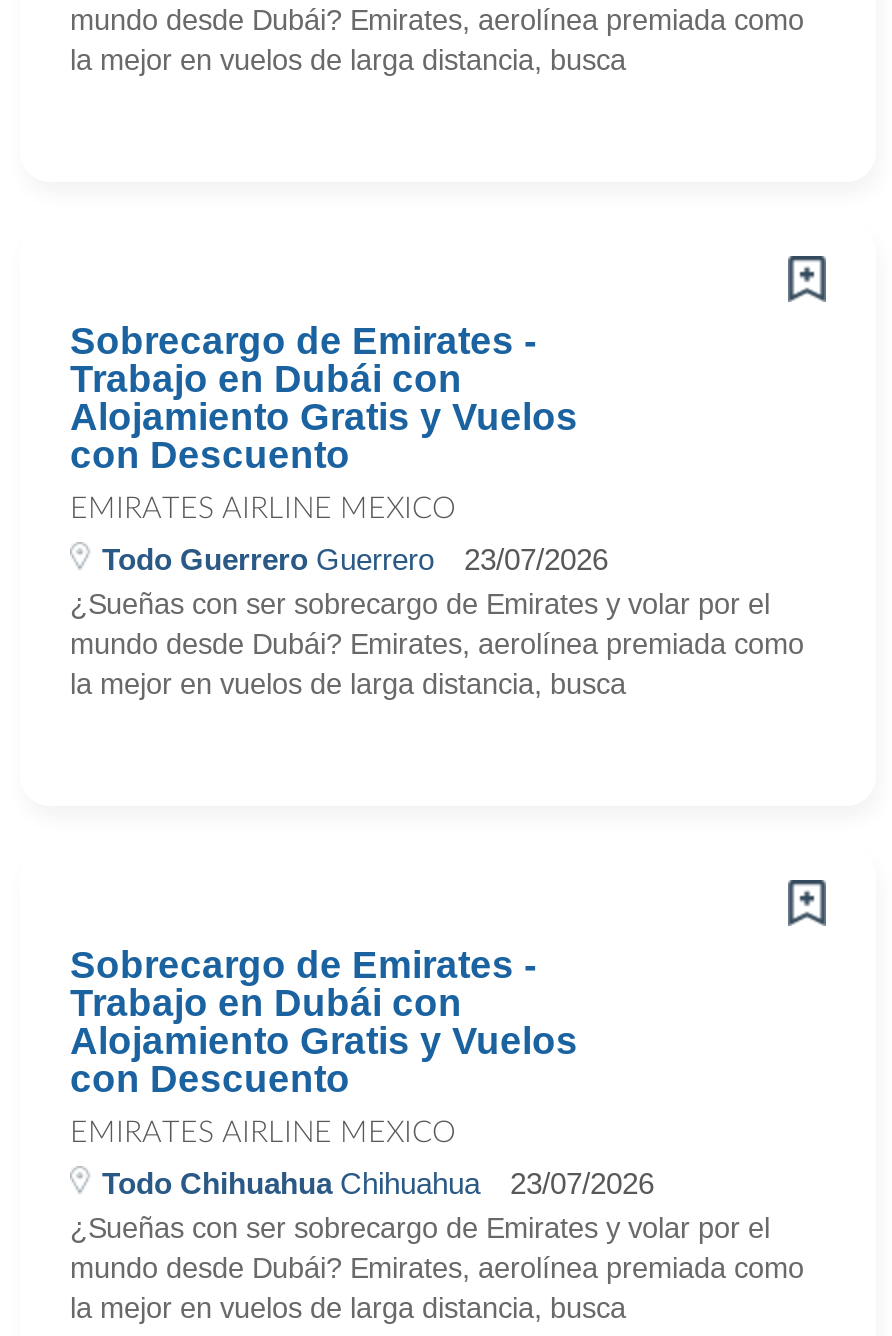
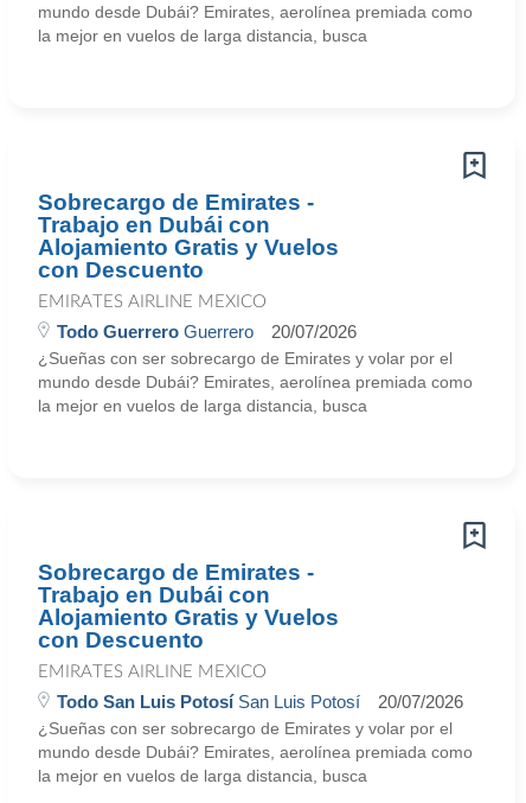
- Todo Guerrero Guerrero 23/07/2026
+ Todo Guerrero Guerrero 20/07/2026

- Todo Chihuahua Chihuahua
- 23/07/2026
+ Todo San Luis Potosí San Luis Potosí
+ 20/07/2026
